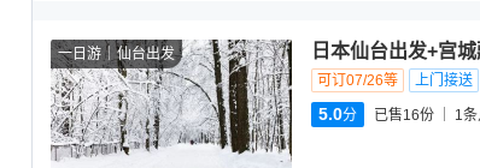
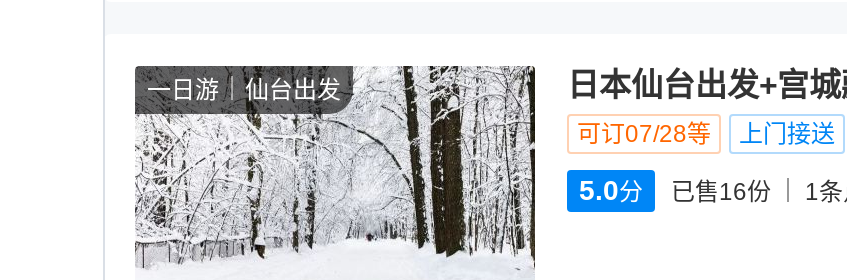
- 可订07/26等 上门接送
+ 可订07/28等 上门接送
